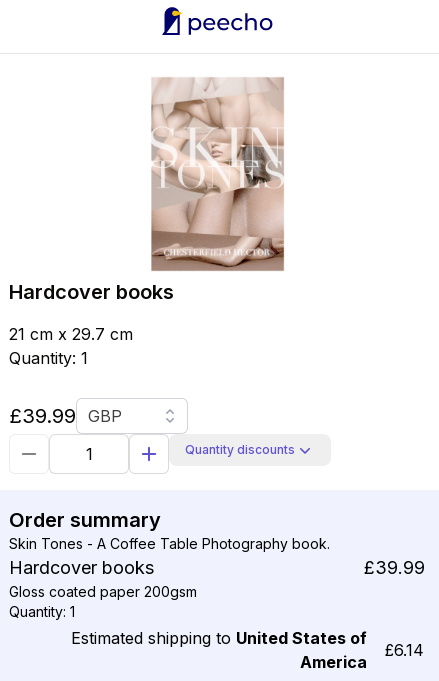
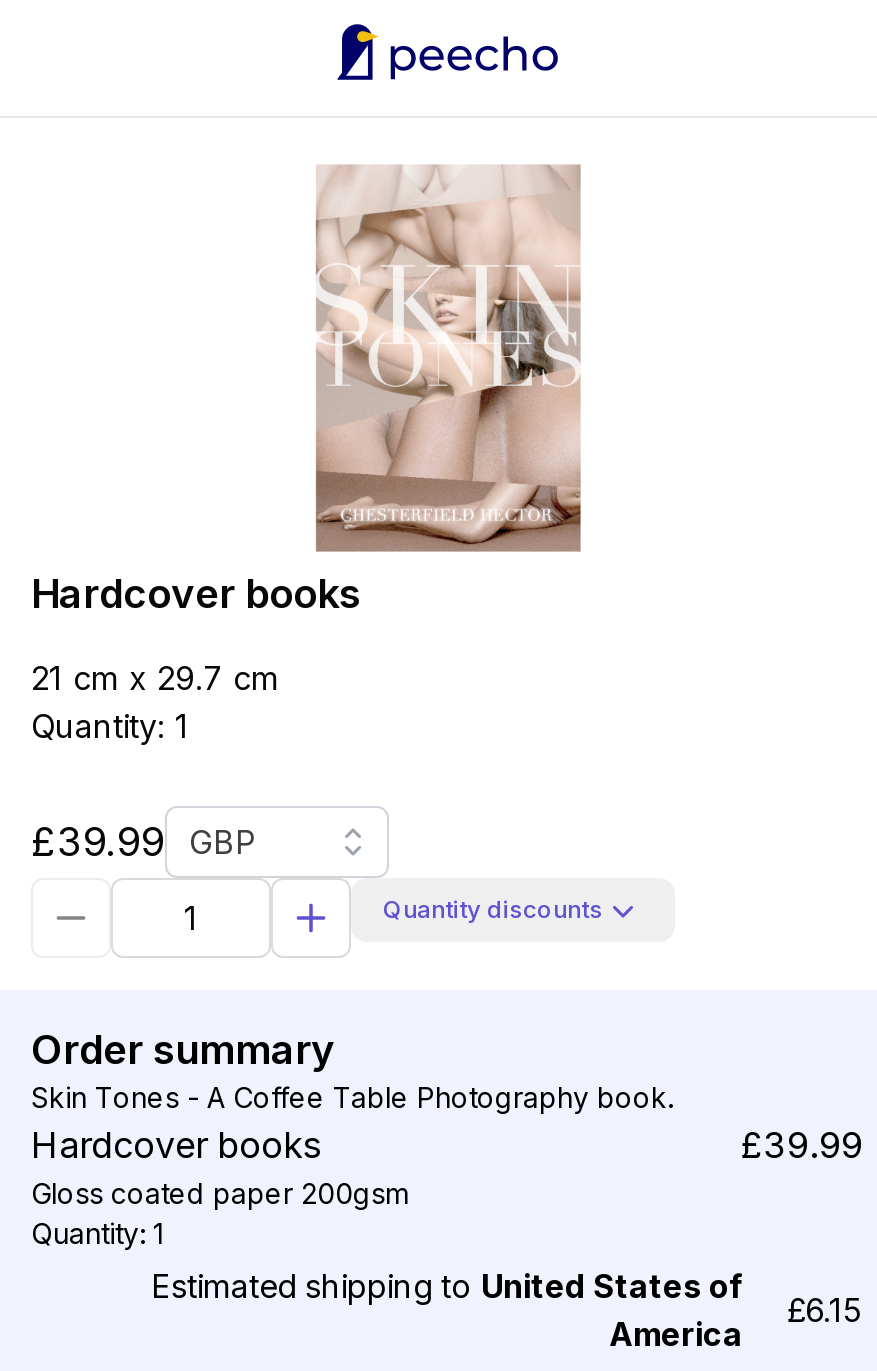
- £6.14
+ £6.15
